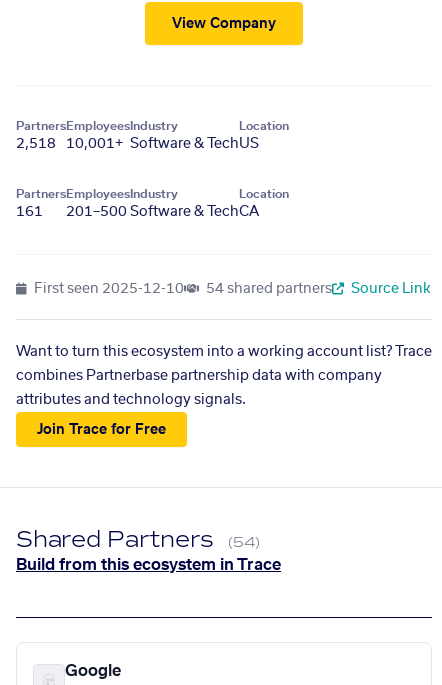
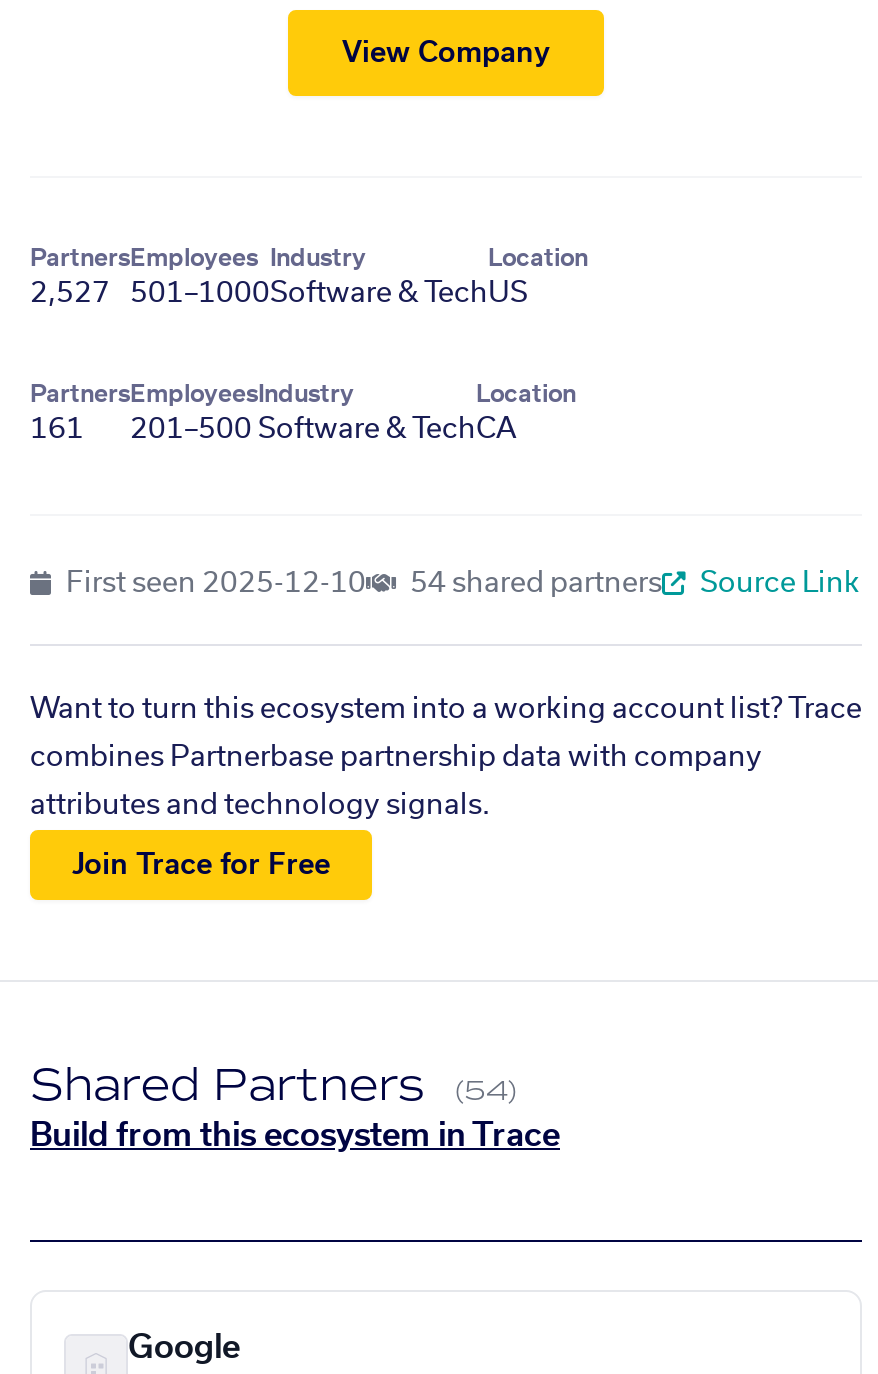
- 2,518
+ 2,527

- 10,001+
+ 501–1000
